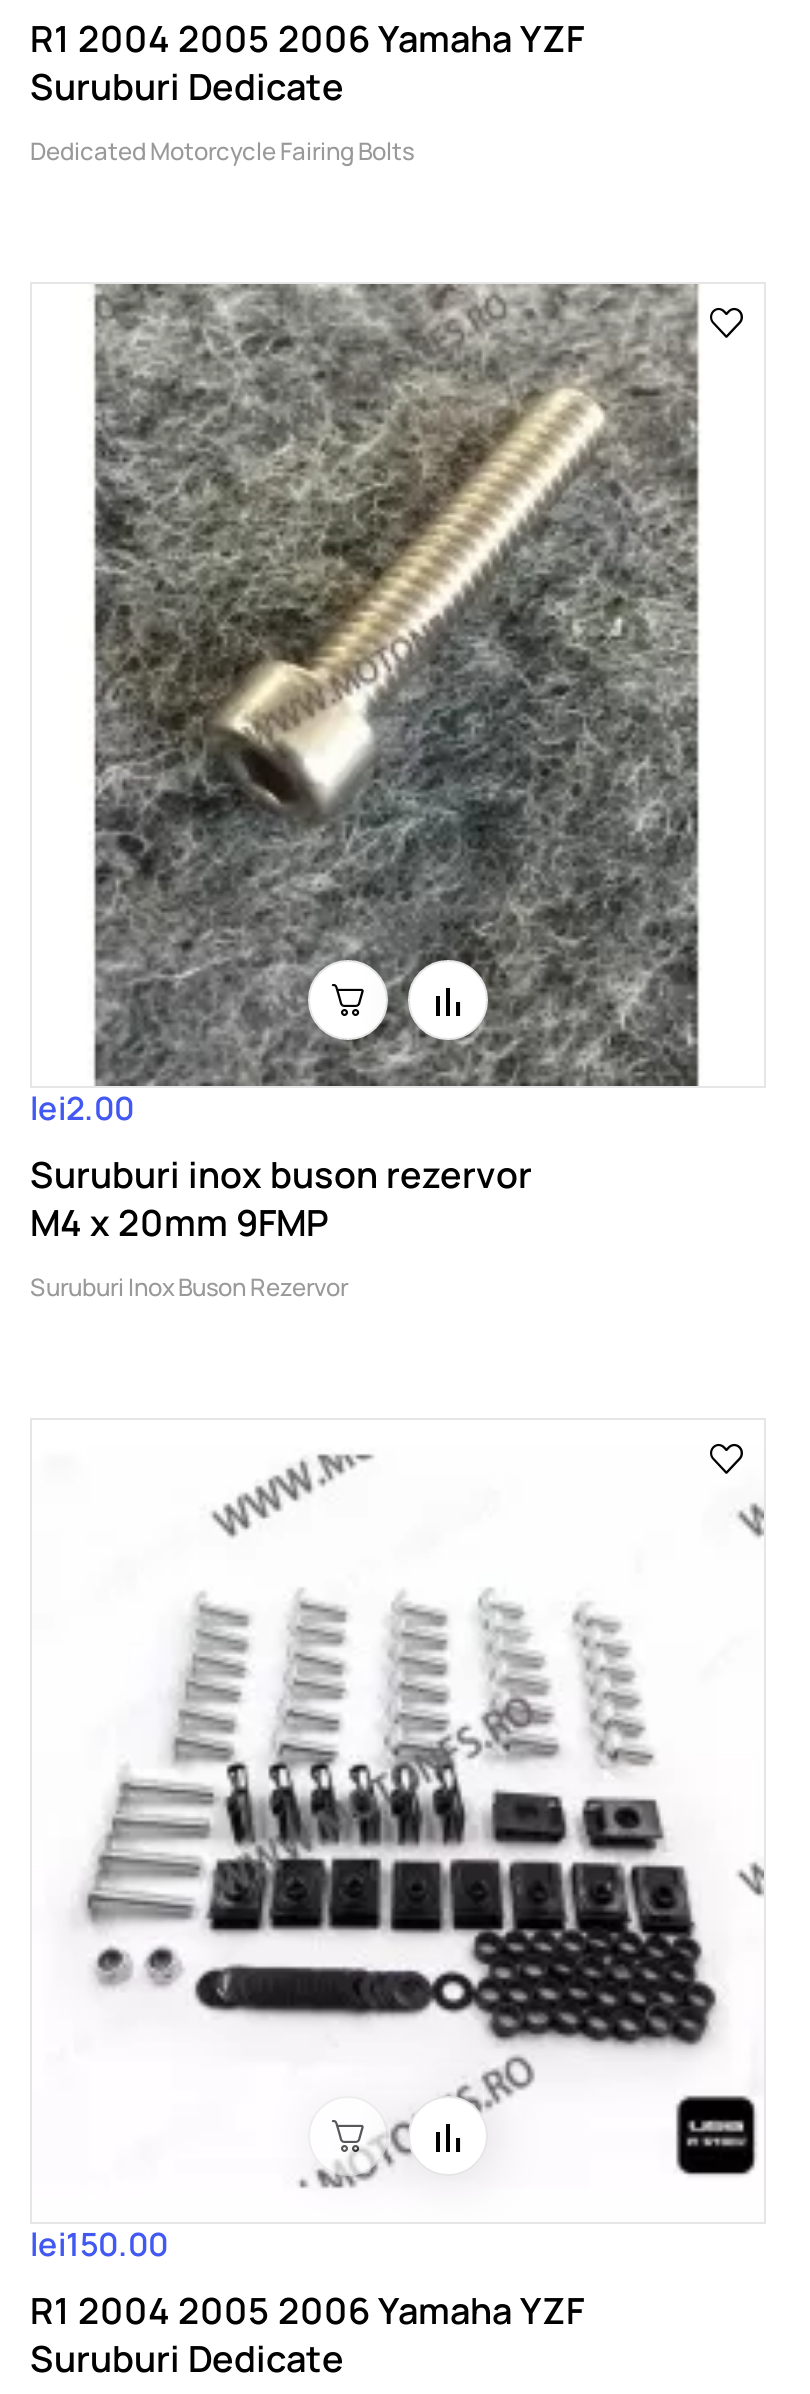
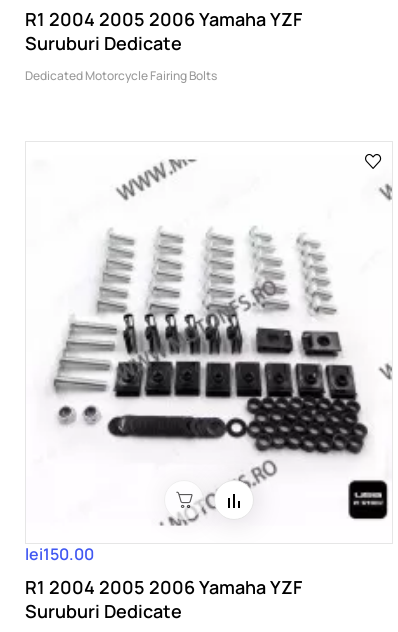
- [image]
- lei2.00
- Suruburi inox buson rezervor
- M4 x 20mm 9FMP
- Suruburi Inox Buson Rezervor
